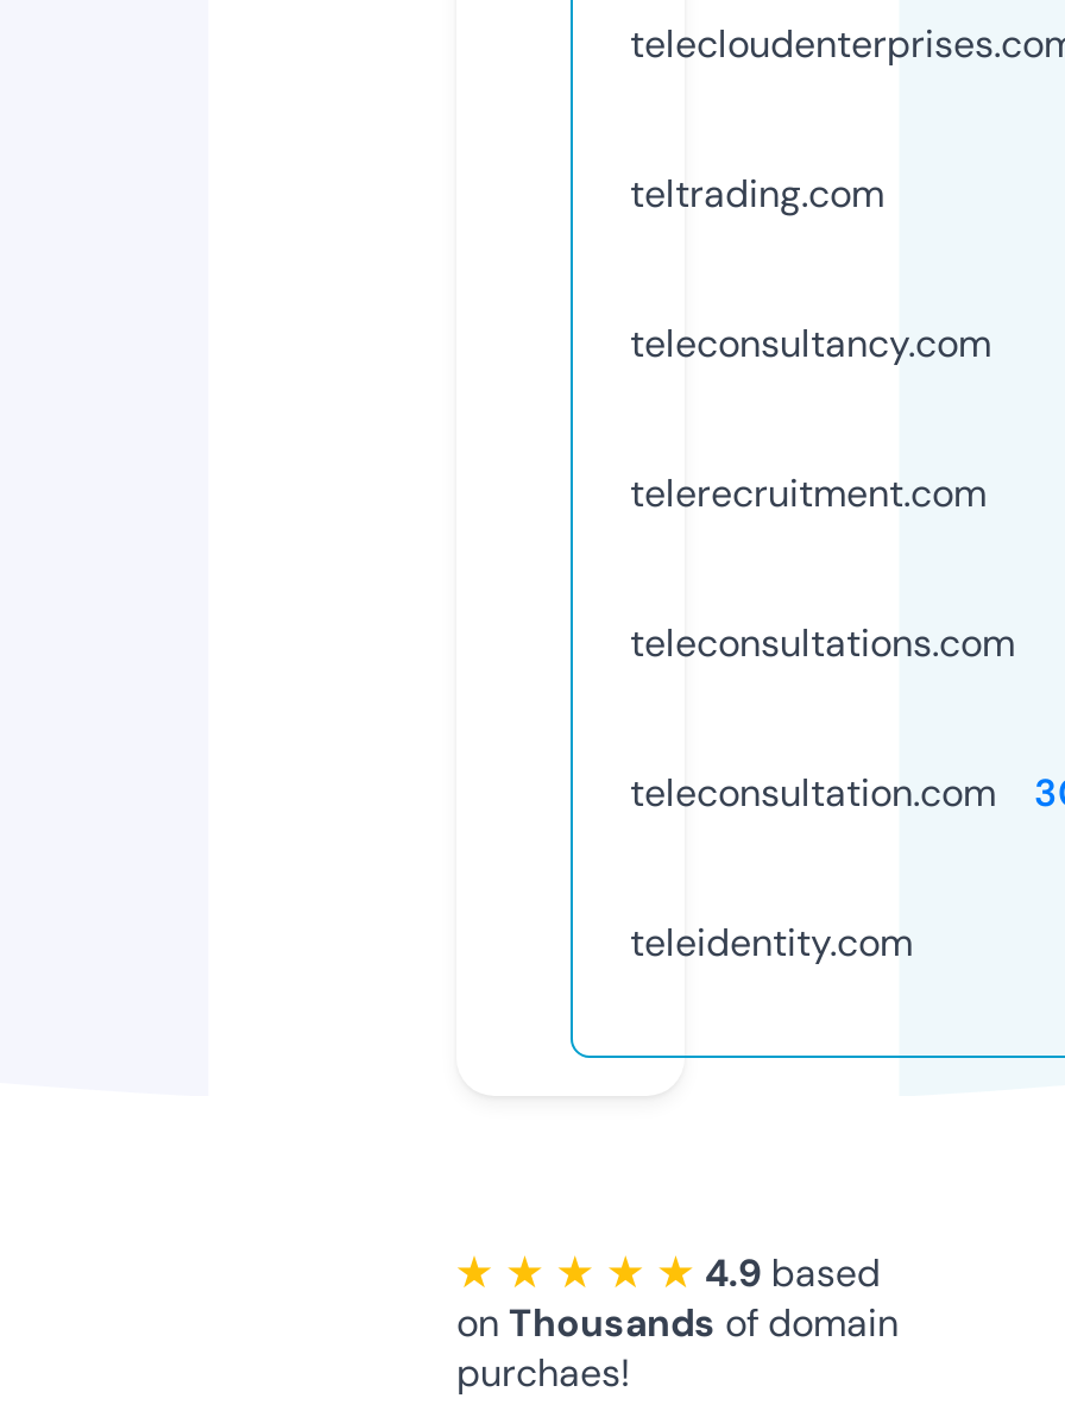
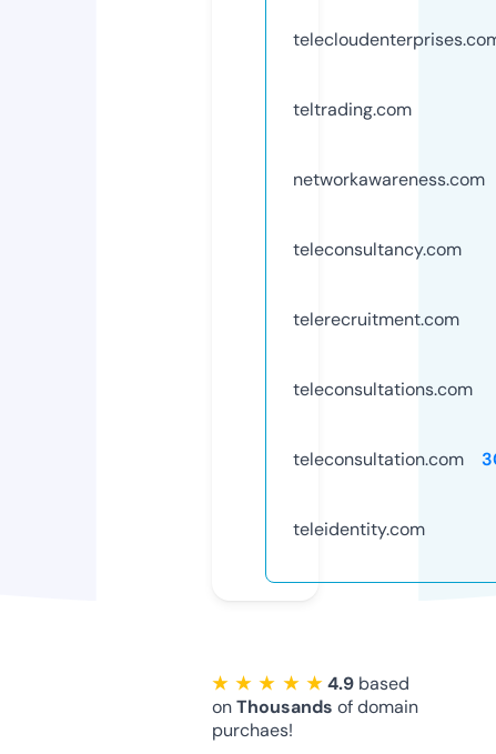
+ networkawareness.com
